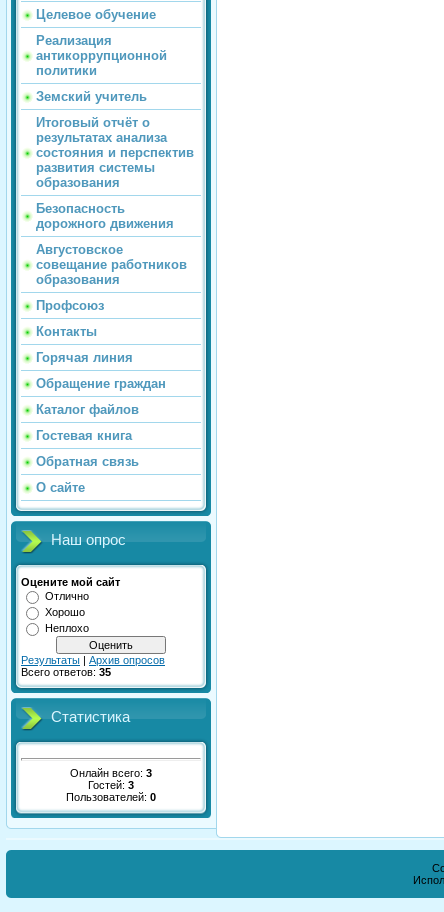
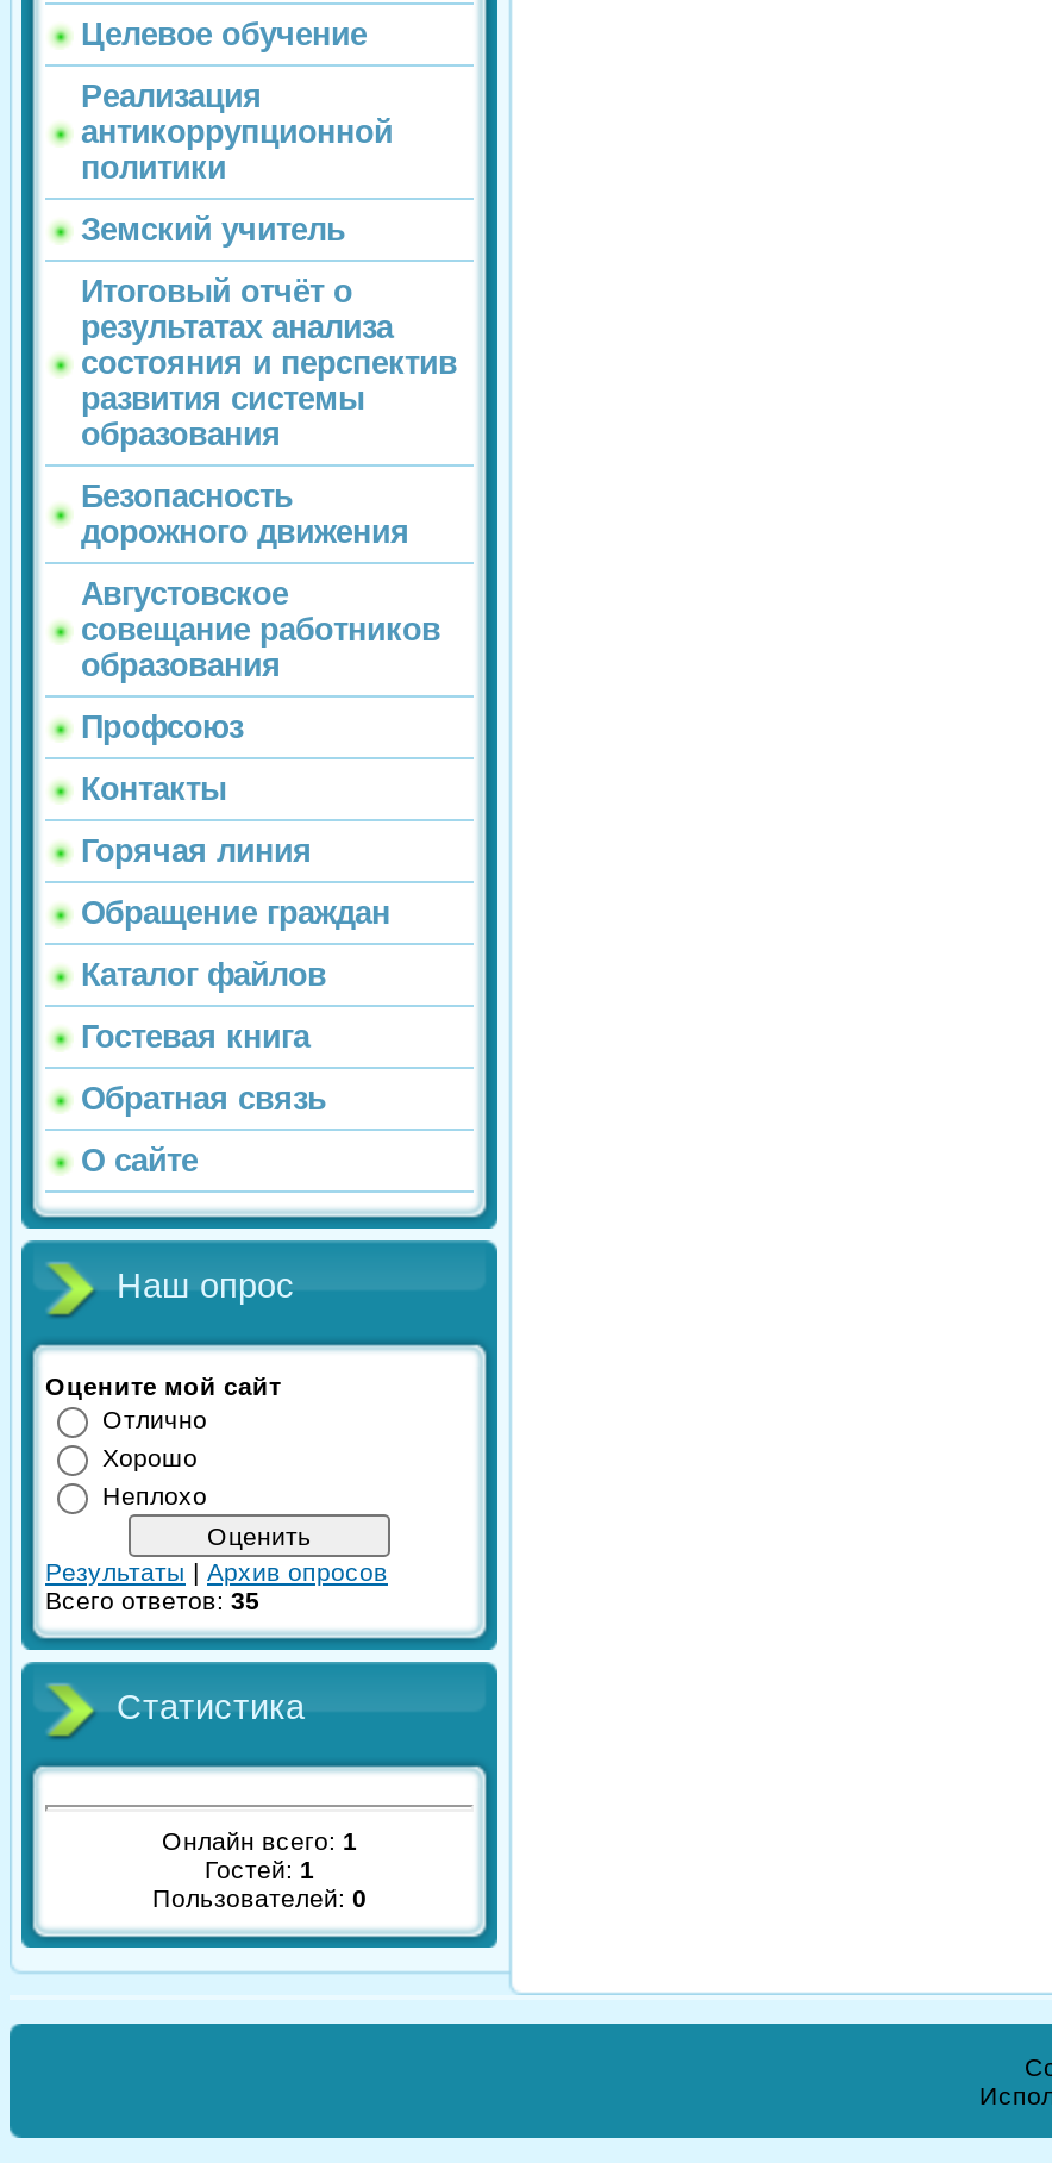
- Онлайн всего: 3
+ Онлайн всего: 1

- Гостей: 3
+ Гостей: 1
